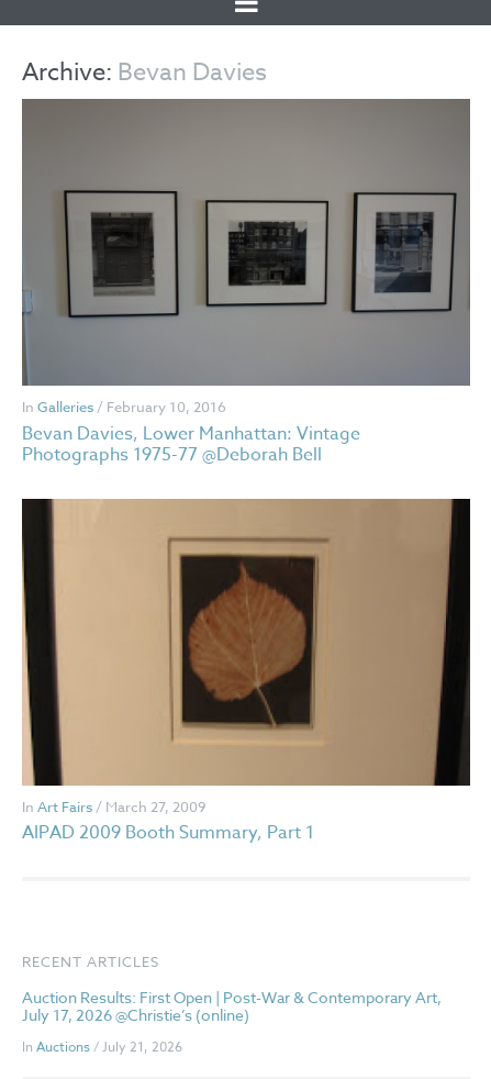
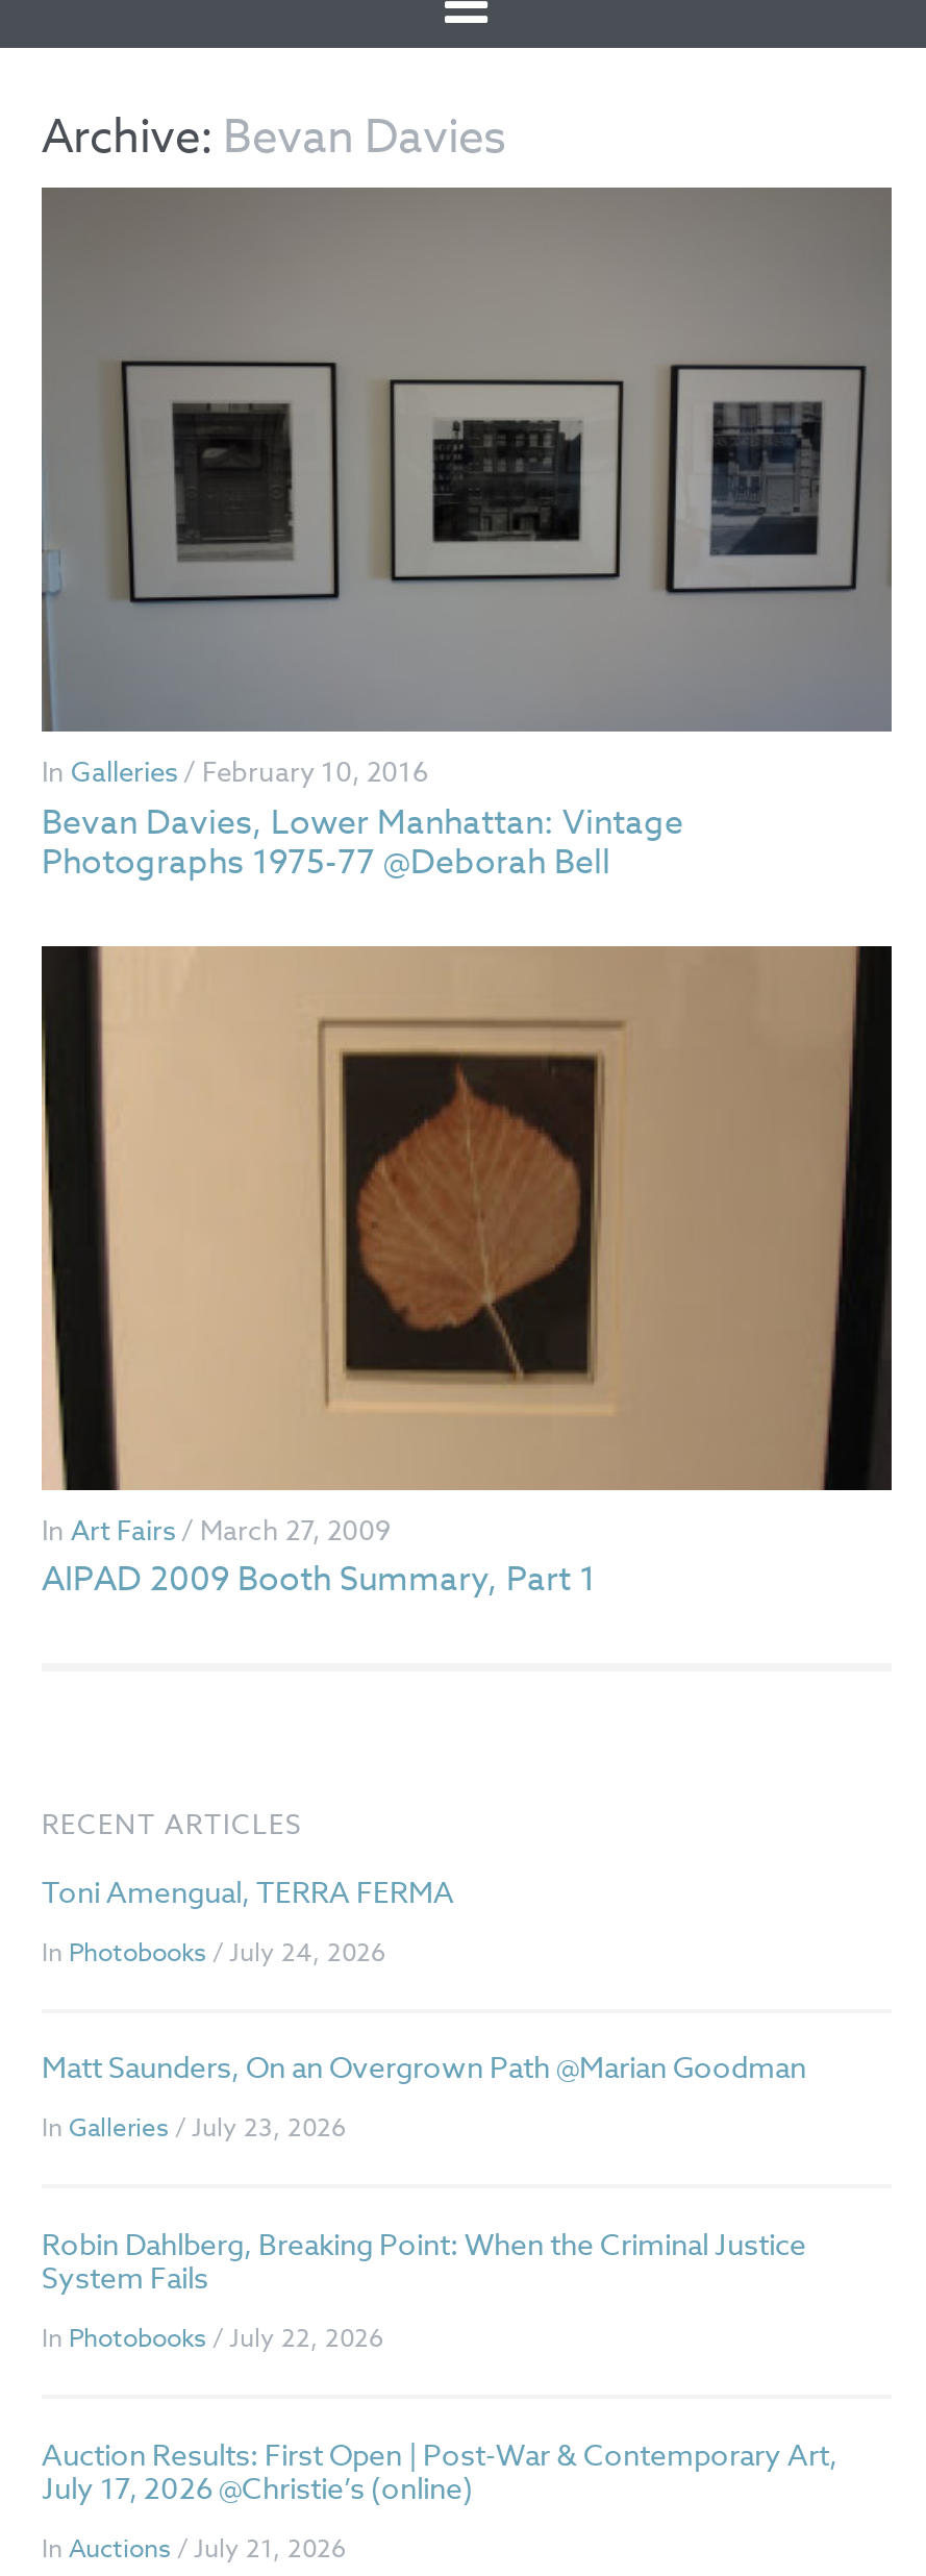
+ Toni Amengual, TERRA FERMA
+ In Photobooks / July 24, 2026
+ Matt Saunders, On an Overgrown Path @Marian Goodman
+ In Galleries / July 23, 2026
+ Robin Dahlberg, Breaking Point: When the Criminal Justice
+ System Fails
+ In Photobooks / July 22, 2026
